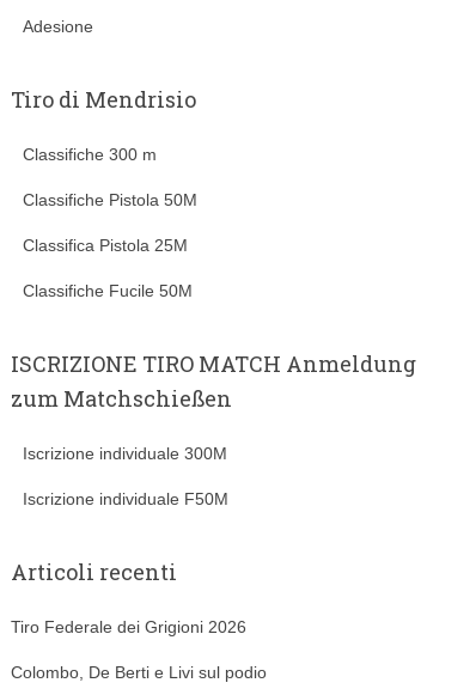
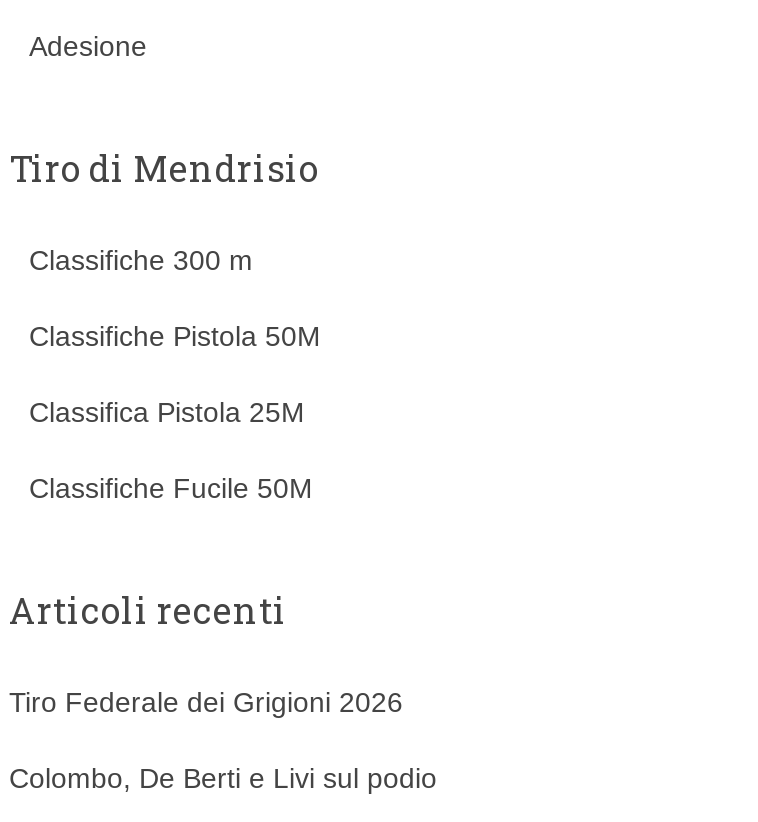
- ISCRIZIONE TIRO MATCH Anmeldung
- zum Matchschießen
- Iscrizione individuale 300M
- Iscrizione individuale F50M
